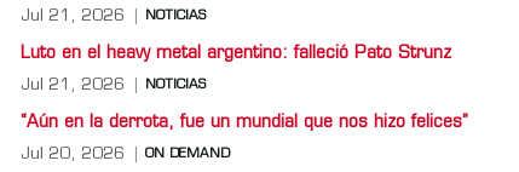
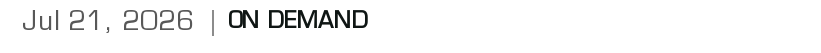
- NOTICIAS
- Luto en el heavy metal argentino: falleció Pato Strunz
- Jul 21, 2026
- NOTICIAS
- “Aún en la derrota, fue un mundial que nos hizo felices”
- Jul 20, 2026
